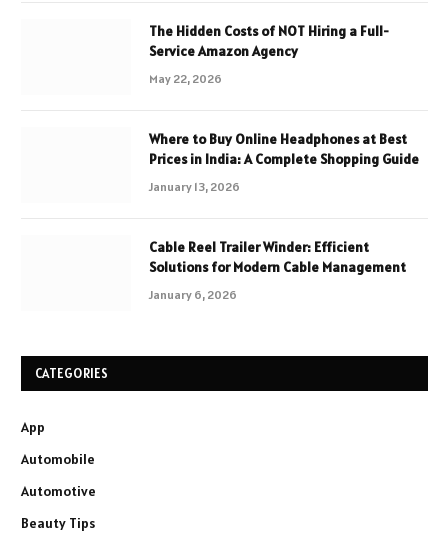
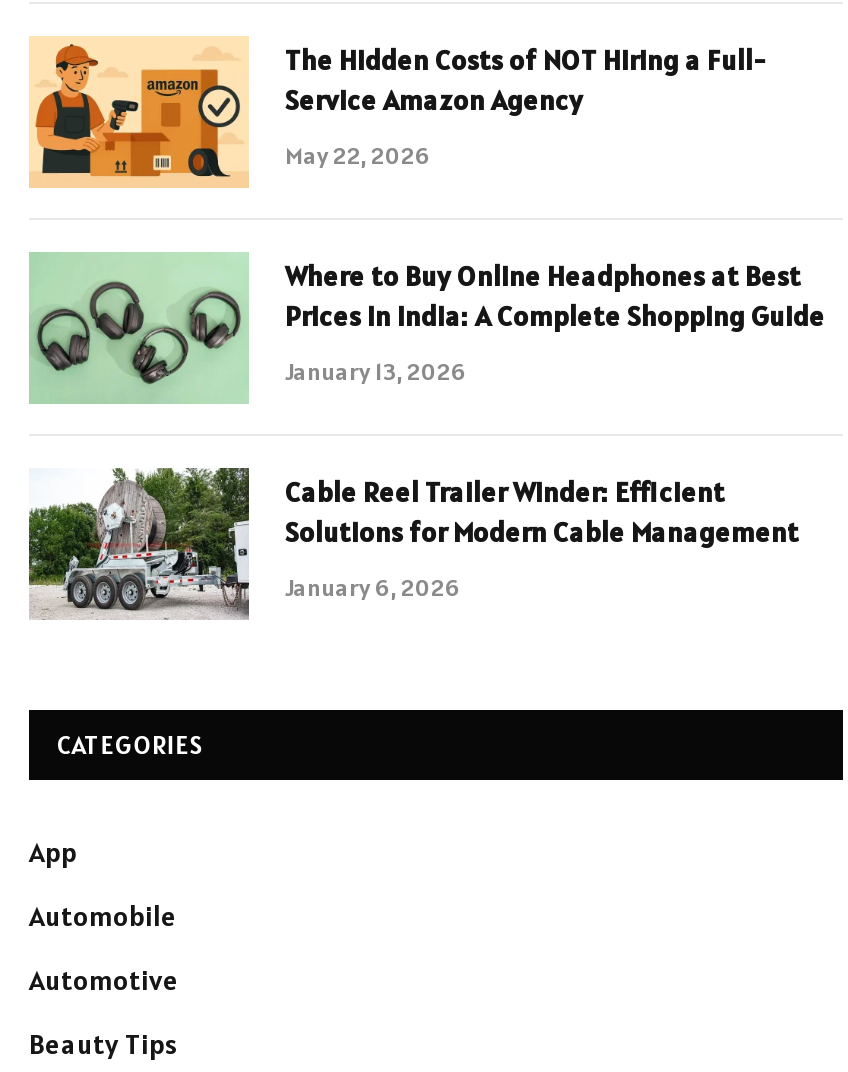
+ [image]

+ [image]

+ [image]
